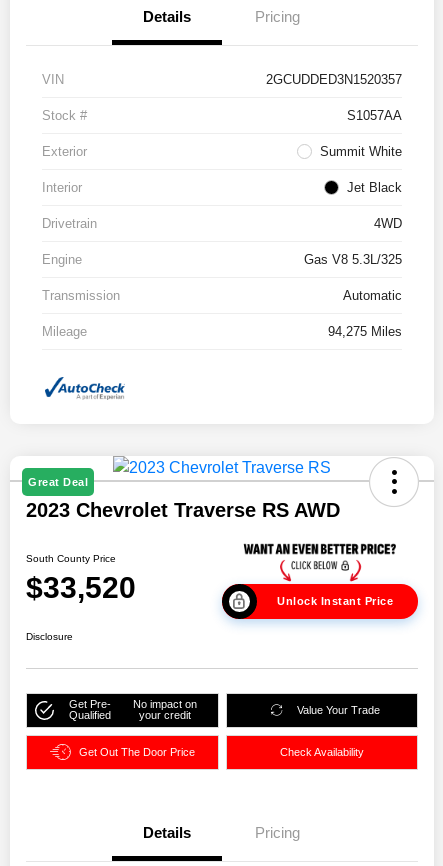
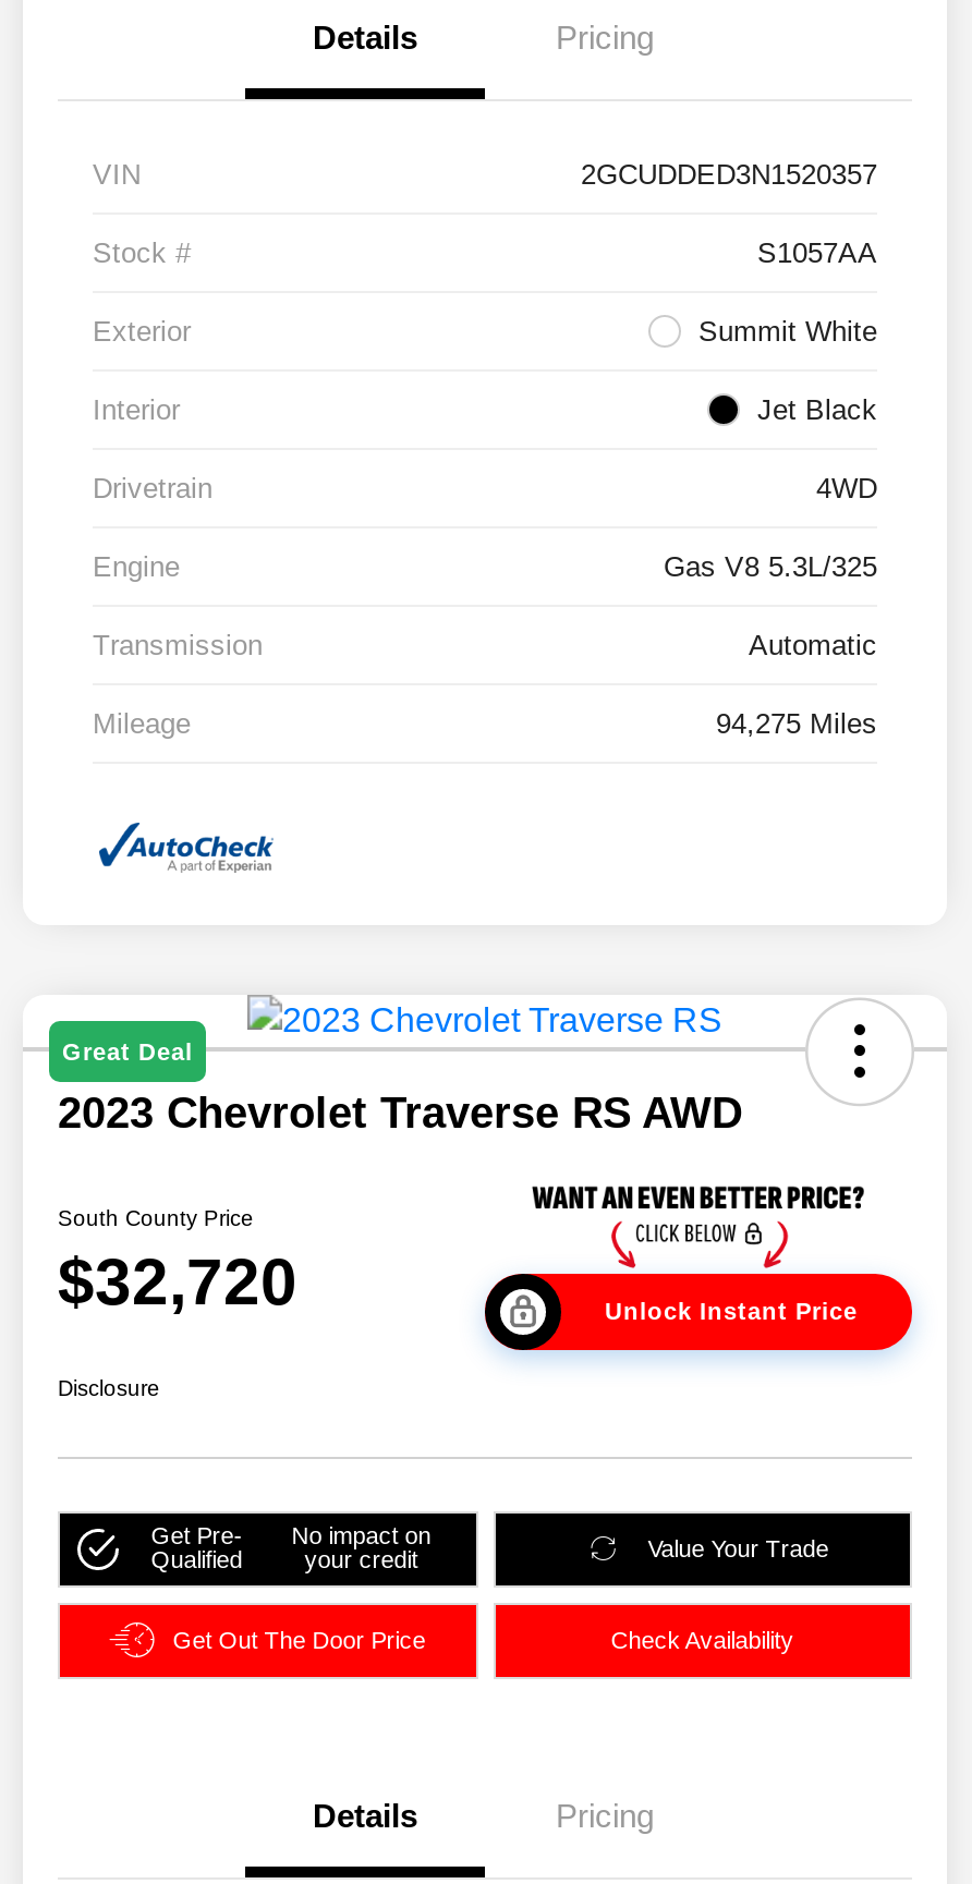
- $33,520
+ $32,720
